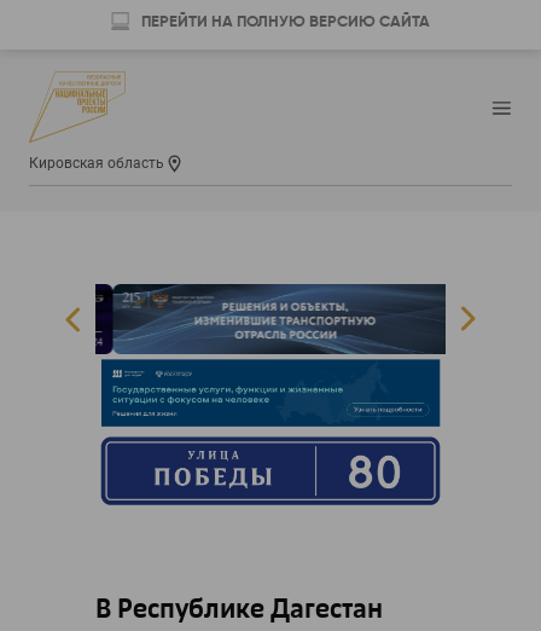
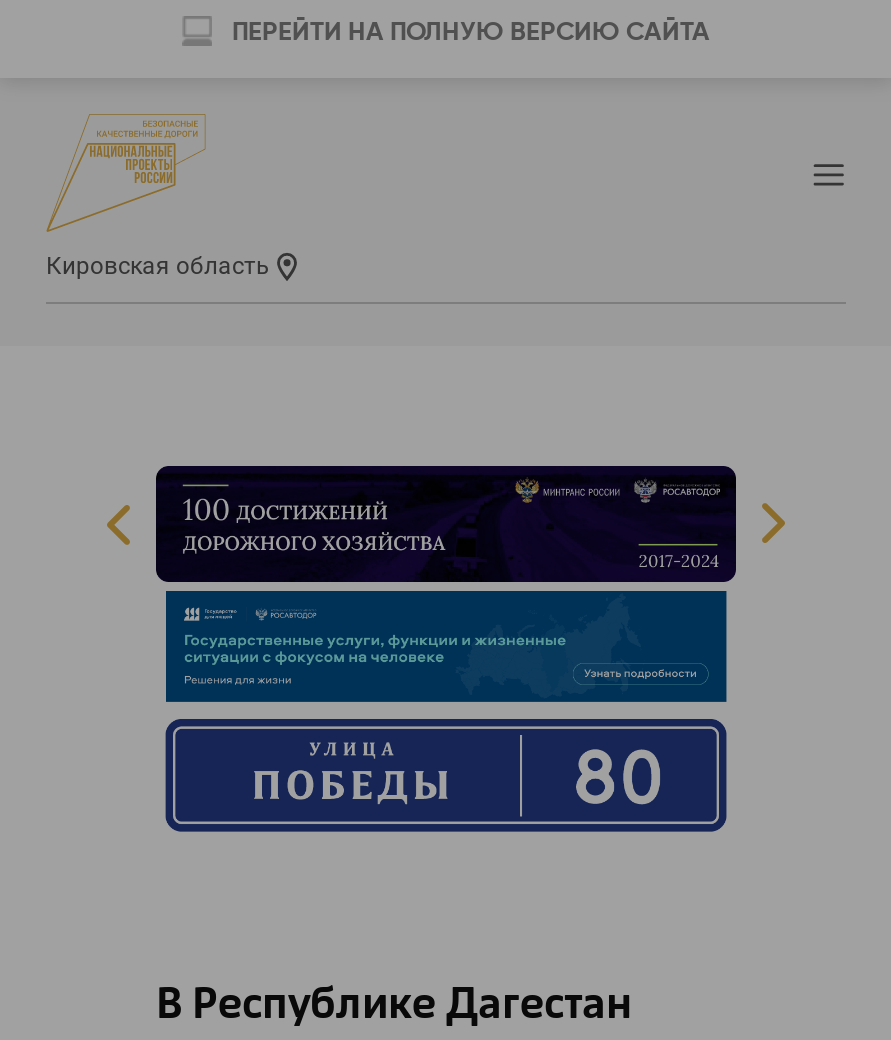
- [image]
+ [image]
